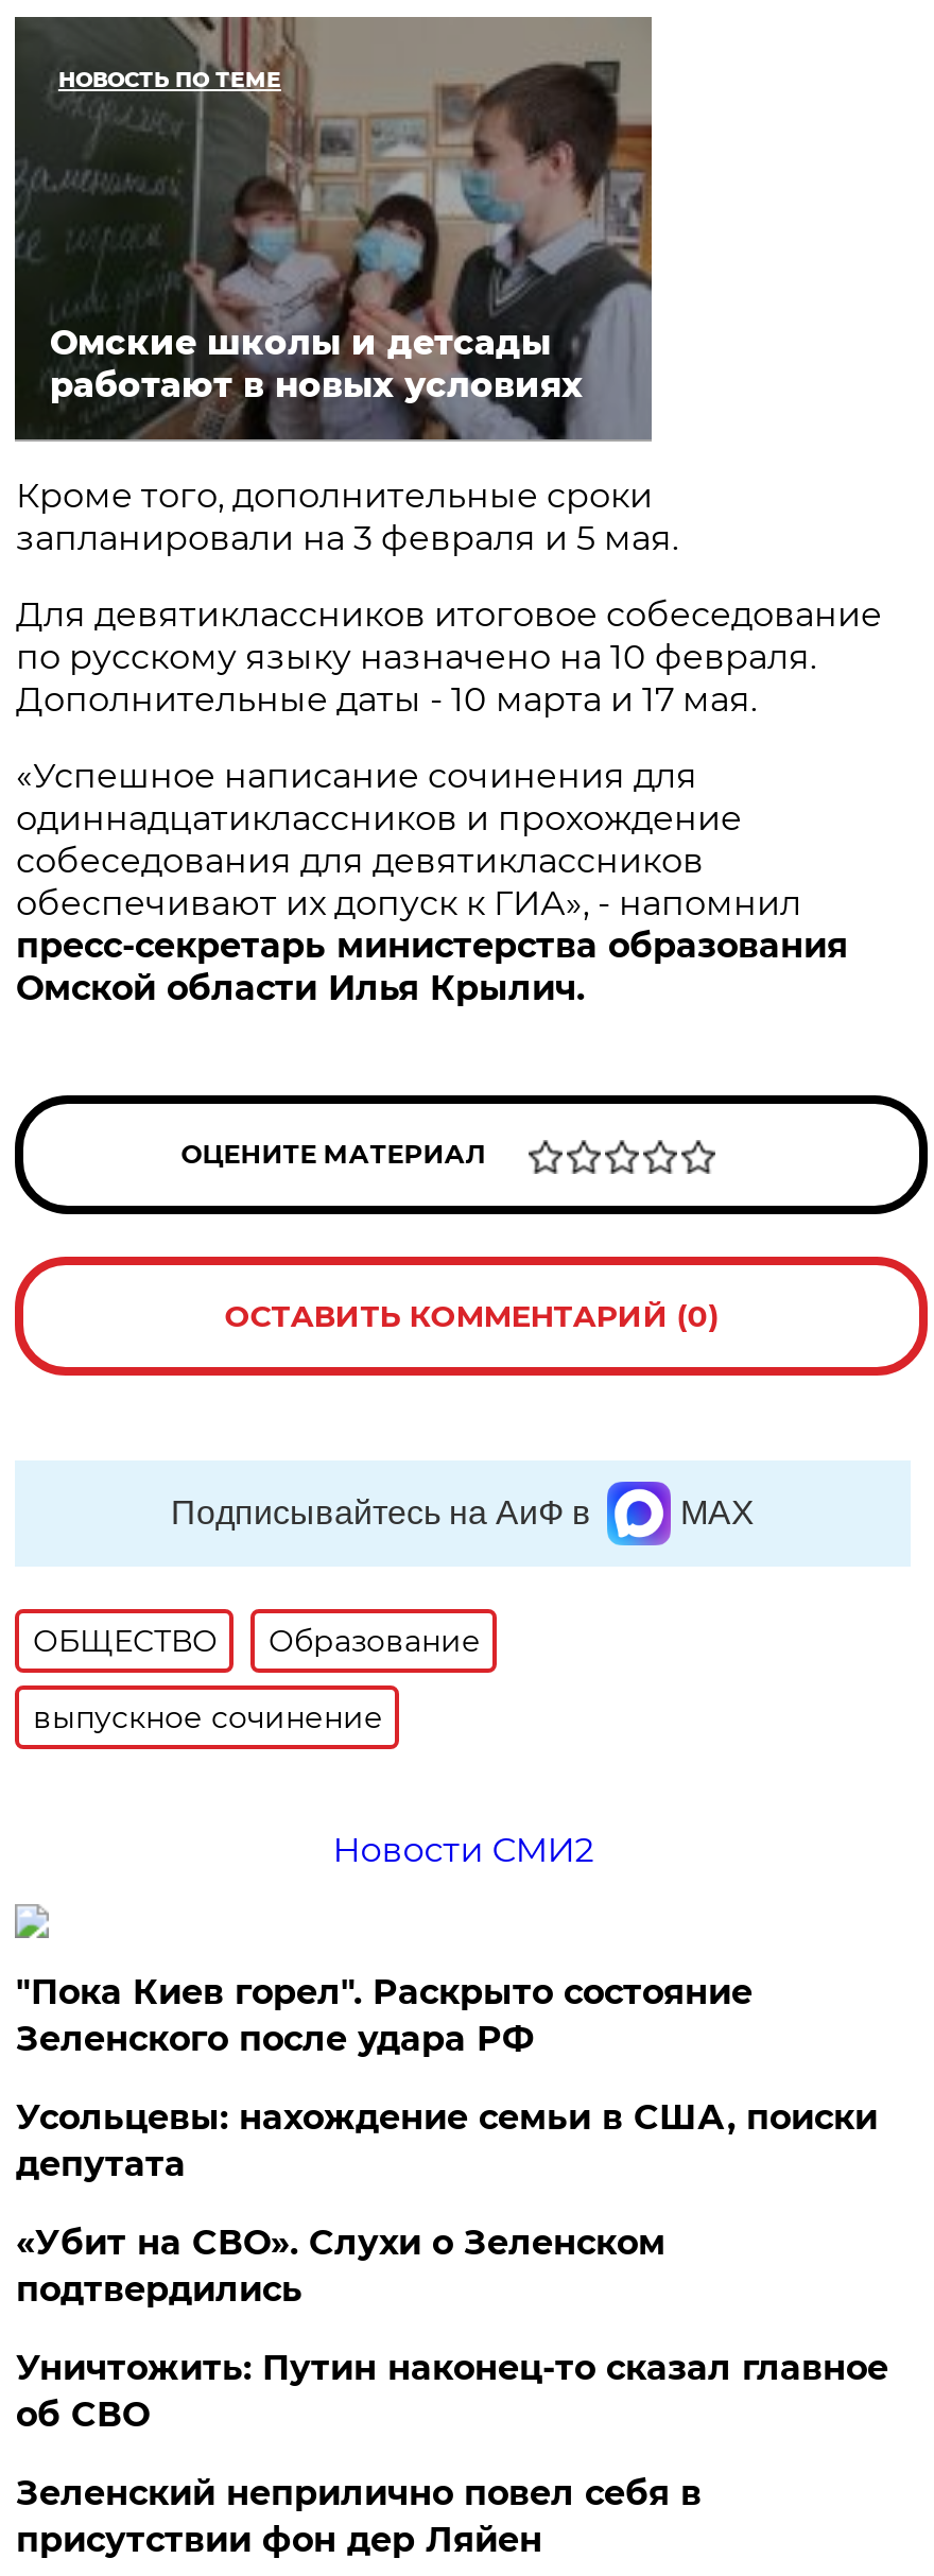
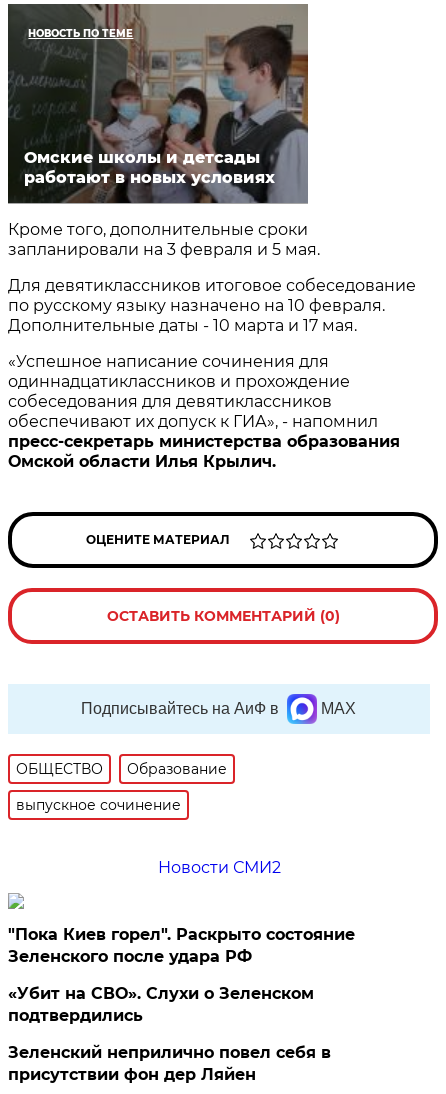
- Усольцевы: нахождение семьи в США, поиски
- депутата

- Уничтожить: Путин наконец-то сказал главное
- об СВО
